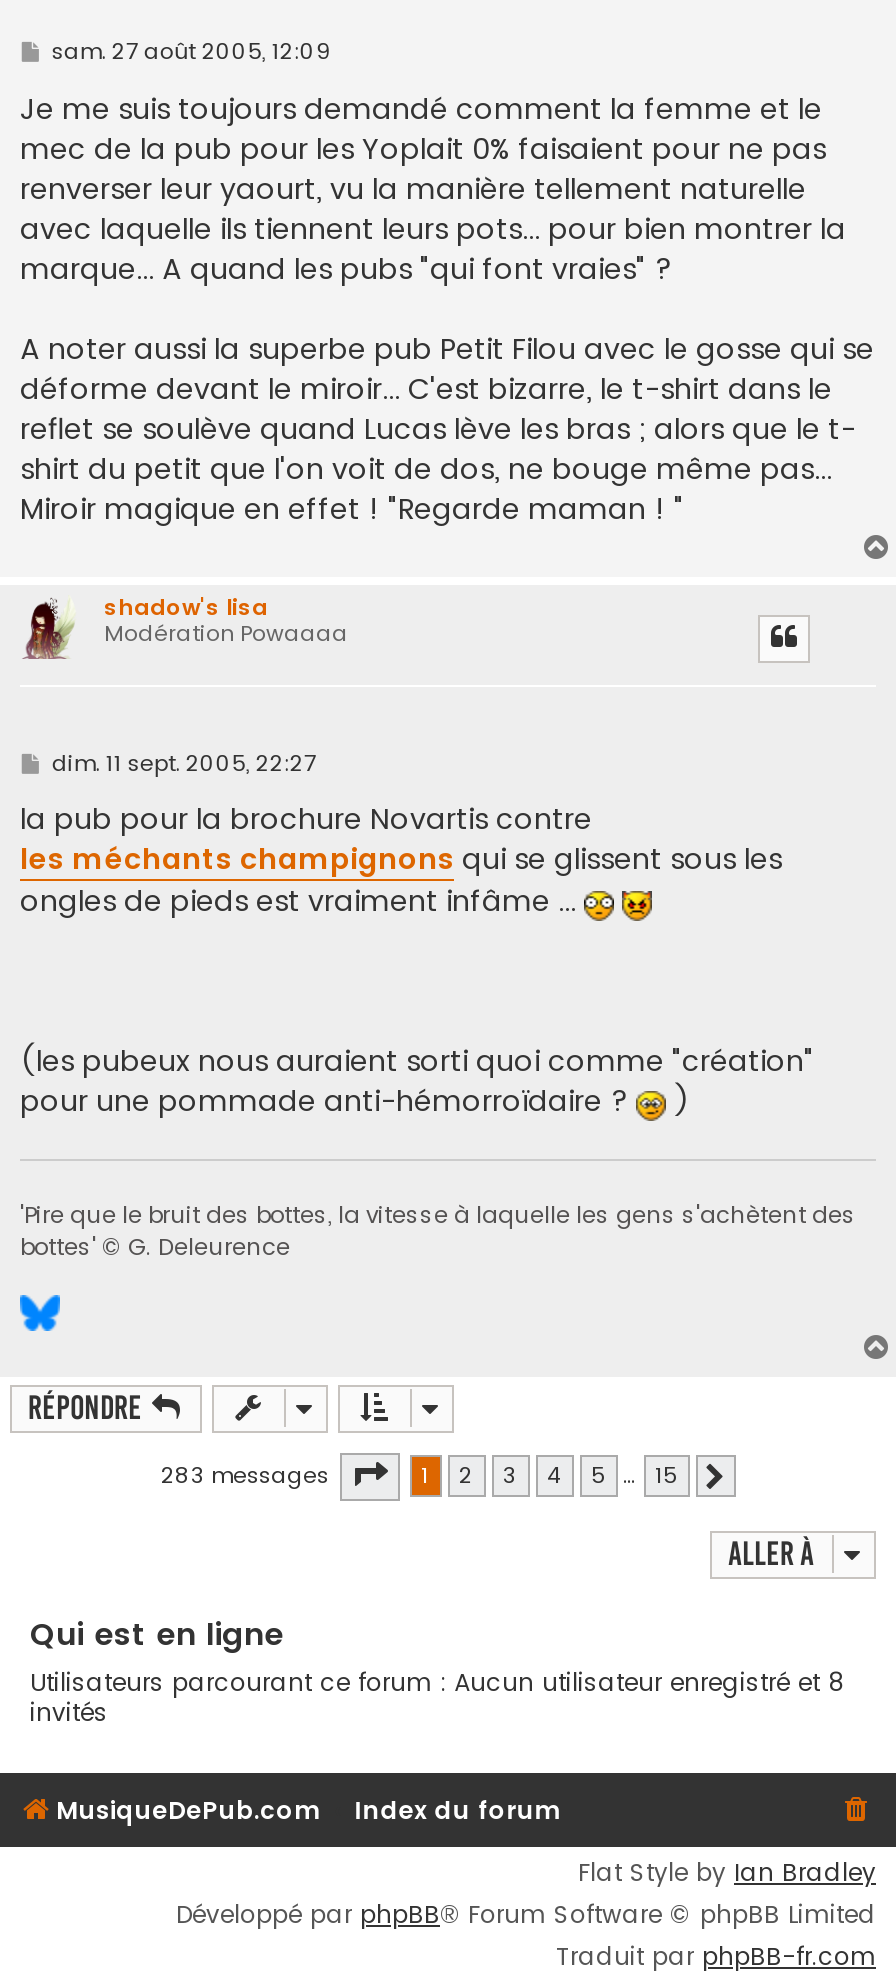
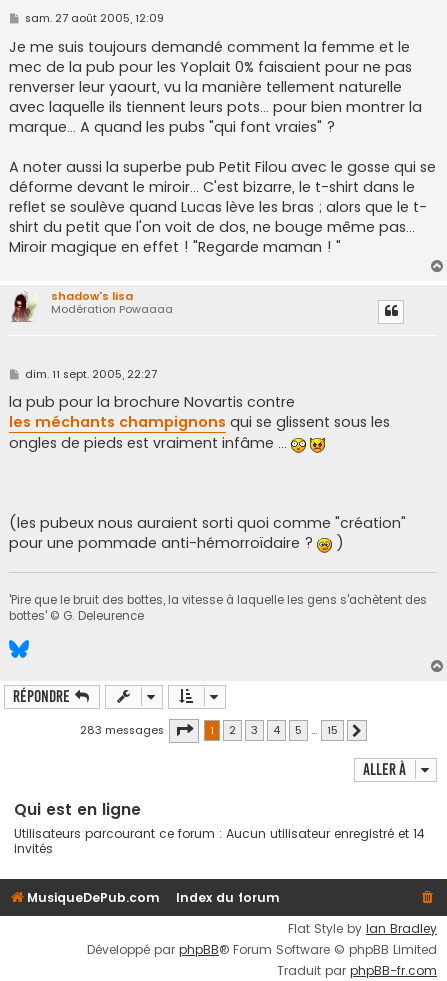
- Utilisateurs parcourant ce forum : Aucun utilisateur enregistré et 8
+ Utilisateurs parcourant ce forum : Aucun utilisateur enregistré et 14
